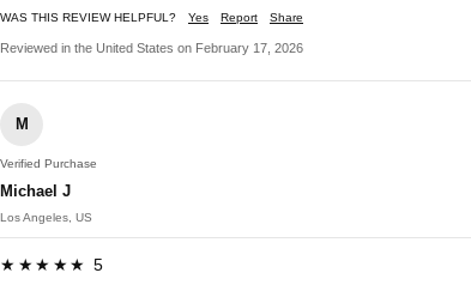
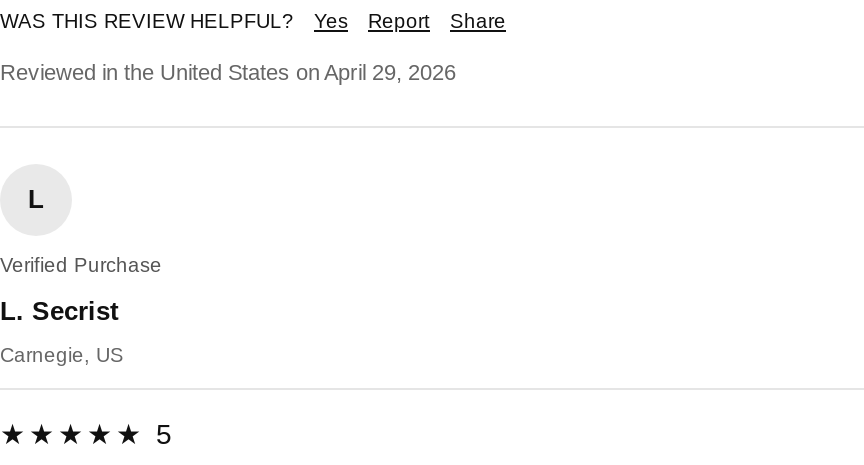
- Reviewed in the United States on February 17, 2026
+ Reviewed in the United States on April 29, 2026

- M
+ L

- Michael J
+ L. Secrist

- Los Angeles, US
+ Carnegie, US
